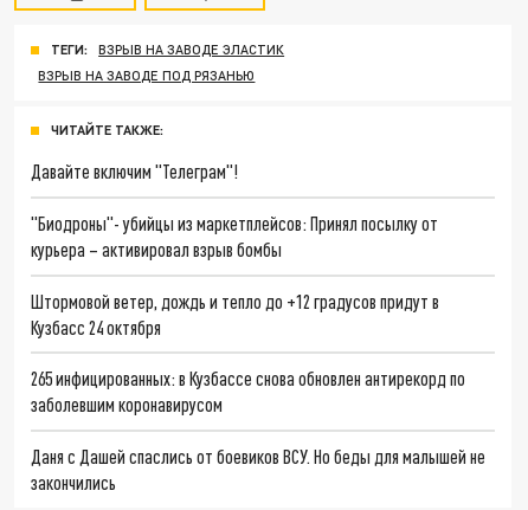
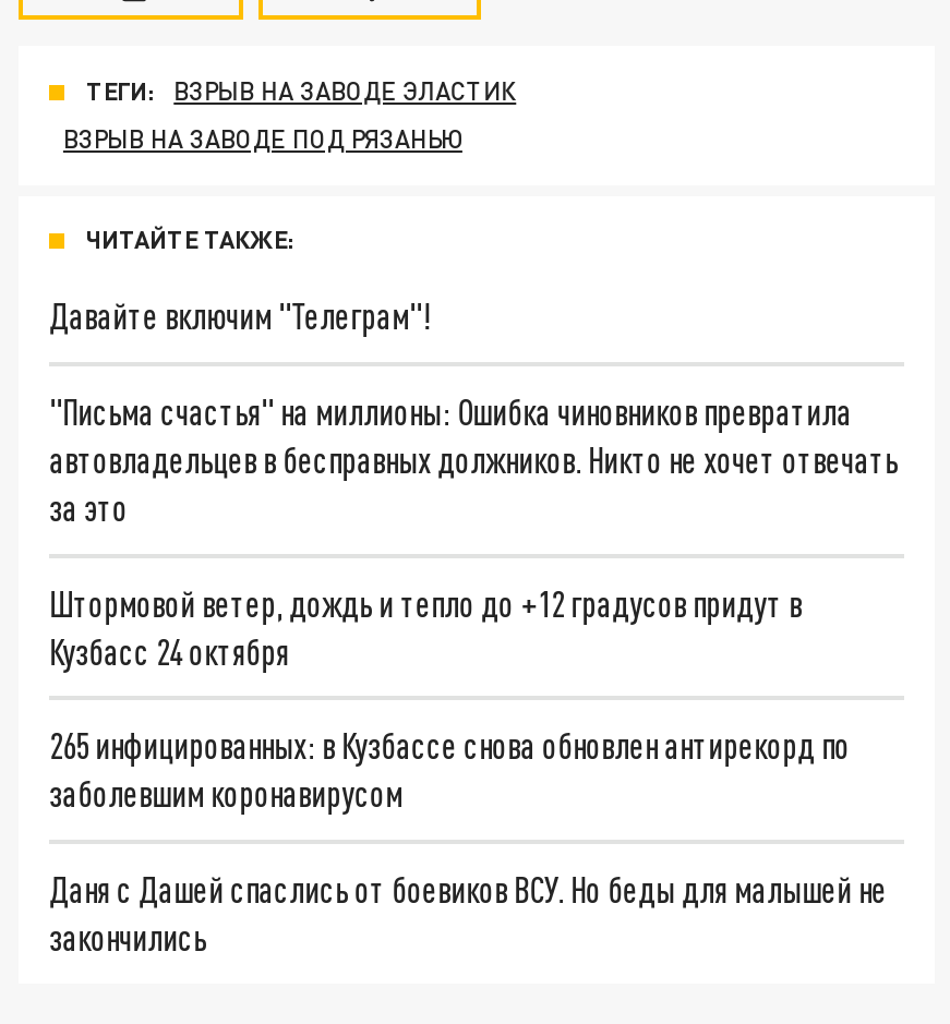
- "Биодроны"- убийцы из маркетплейсов: Принял посылку от
- курьера – активировал взрыв бомбы
+ "Письма счастья" на миллионы: Ошибка чиновников превратила
+ автовладельцев в бесправных должников. Никто не хочет отвечать
+ за это
